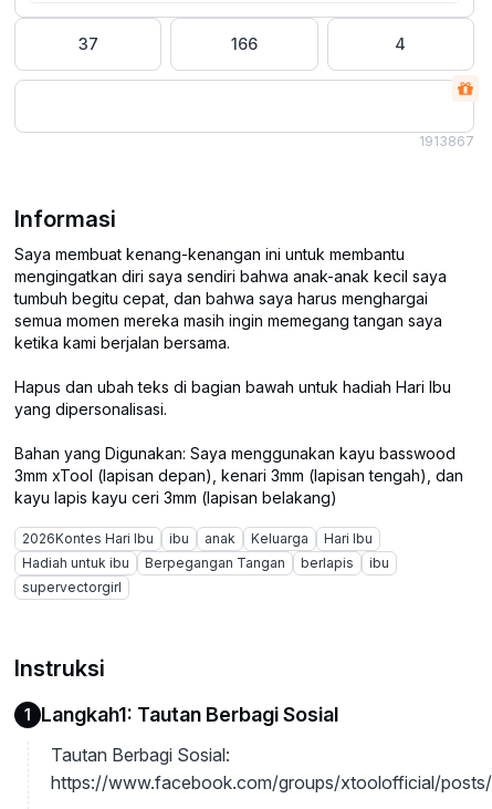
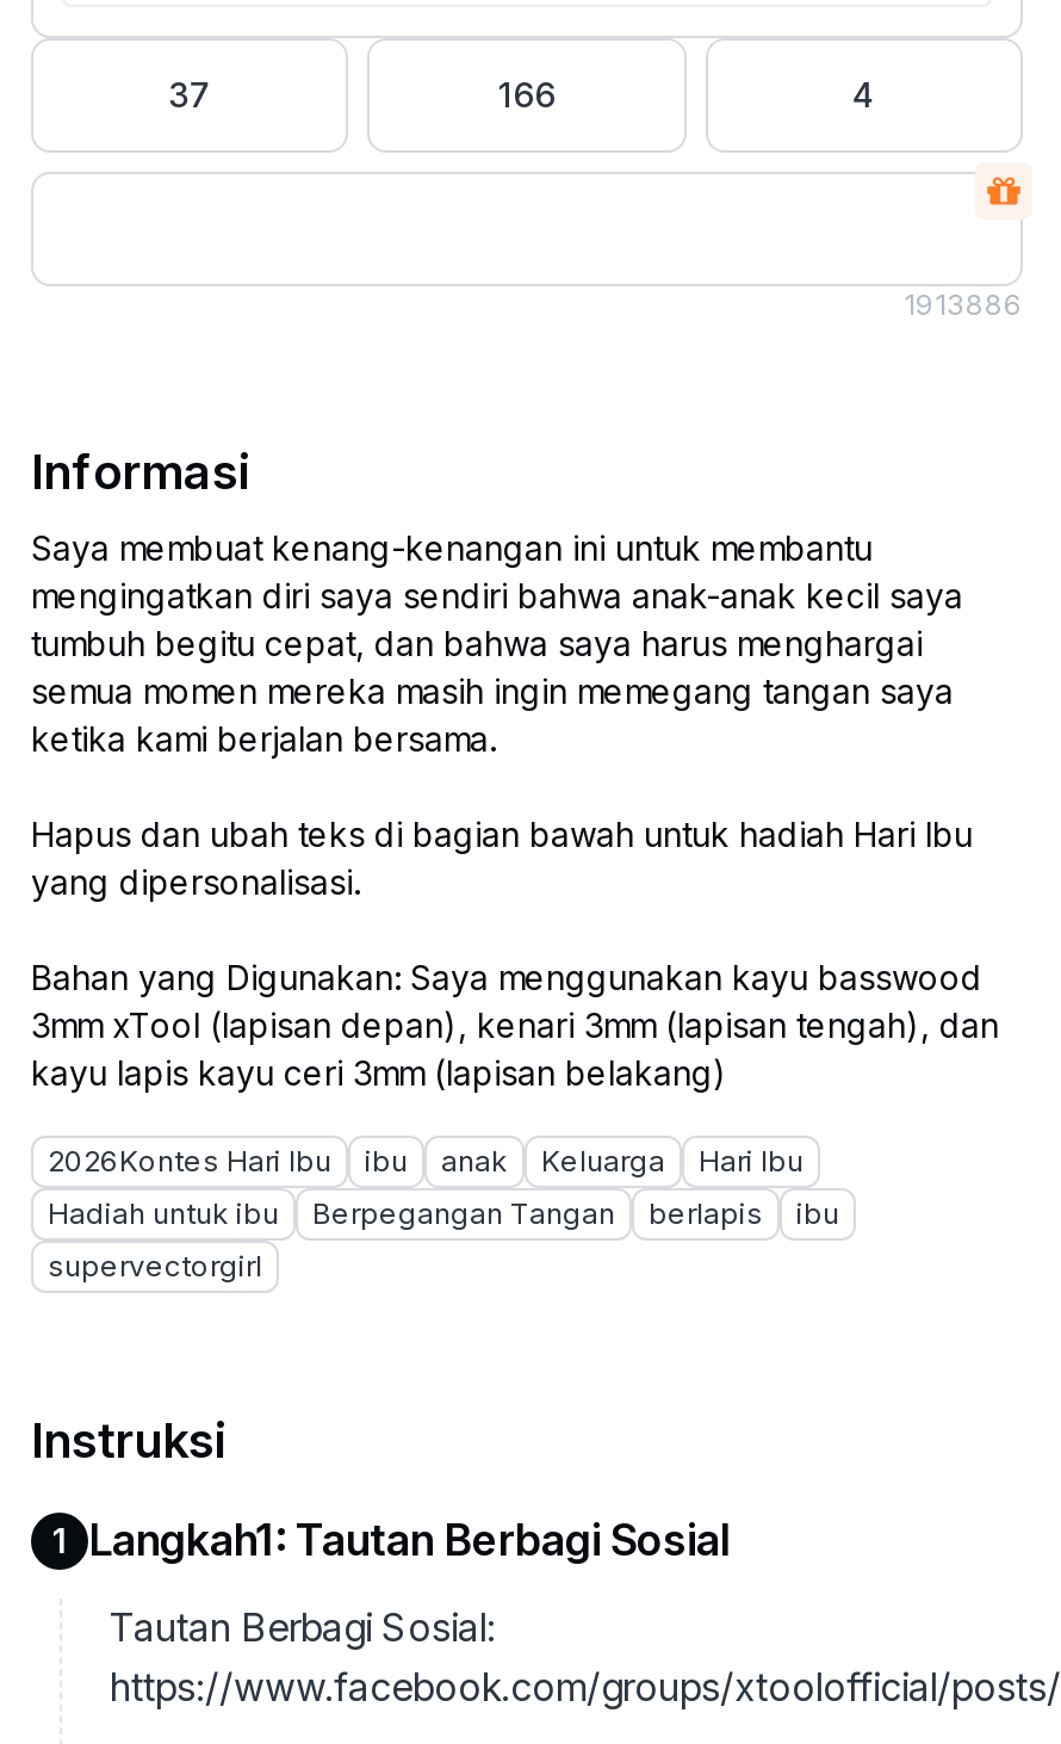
- 1913867
+ 1913886
